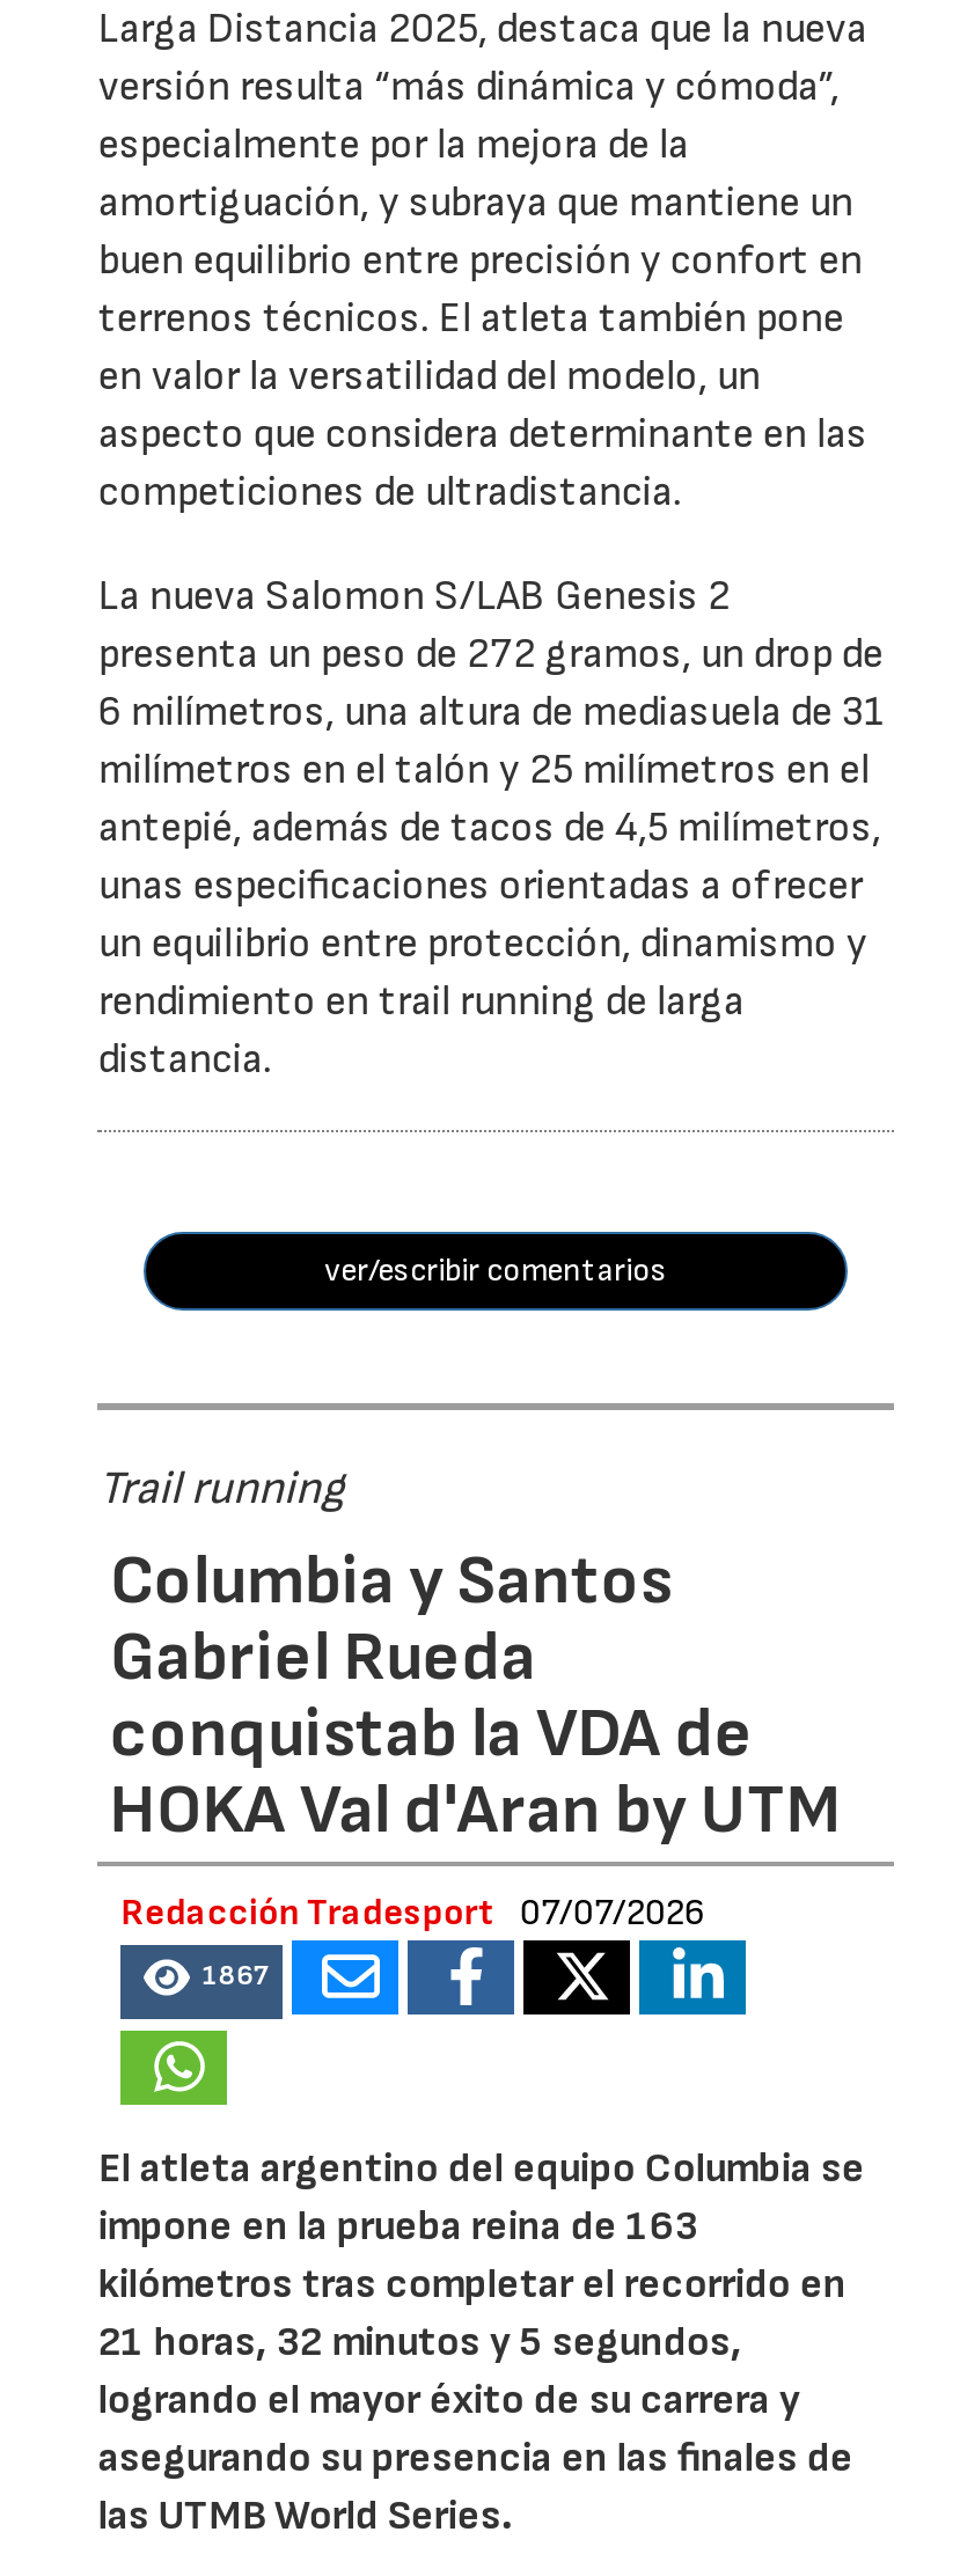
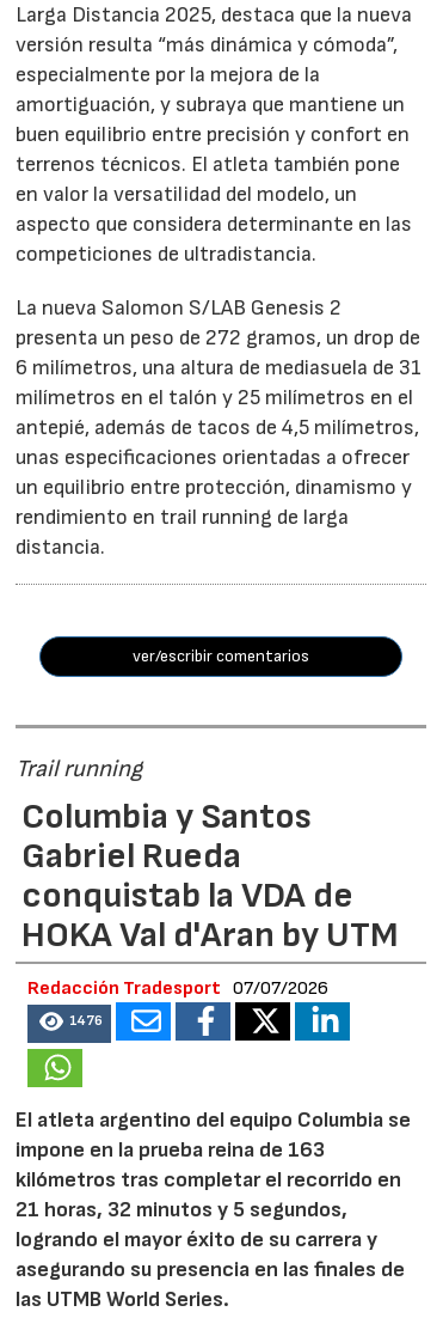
- 1867
+ 1476
